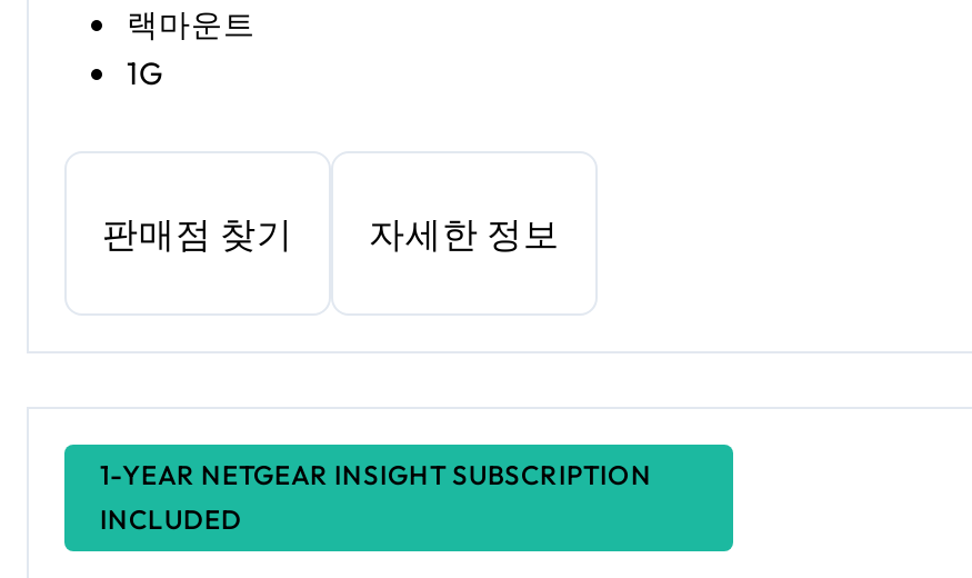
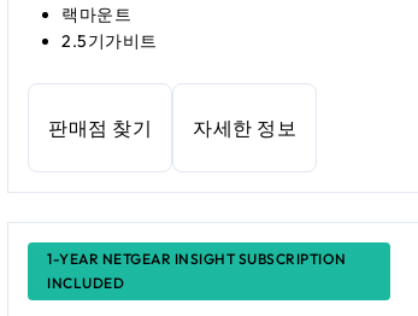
- 1G
+ 2.5기가비트
